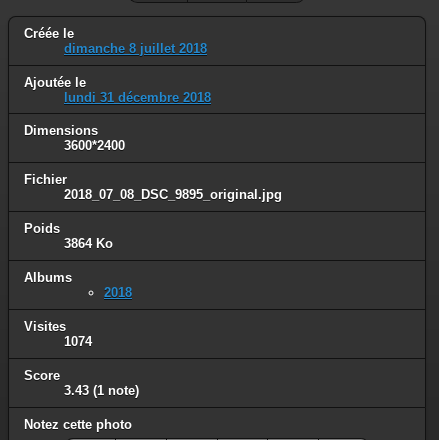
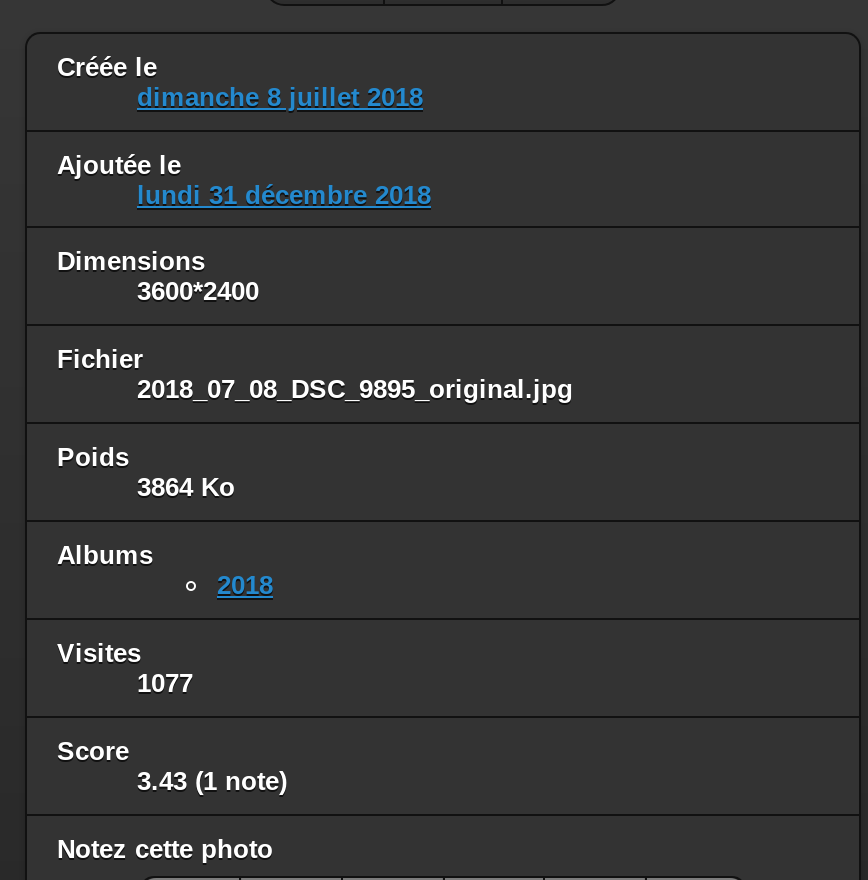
- 1074
+ 1077
